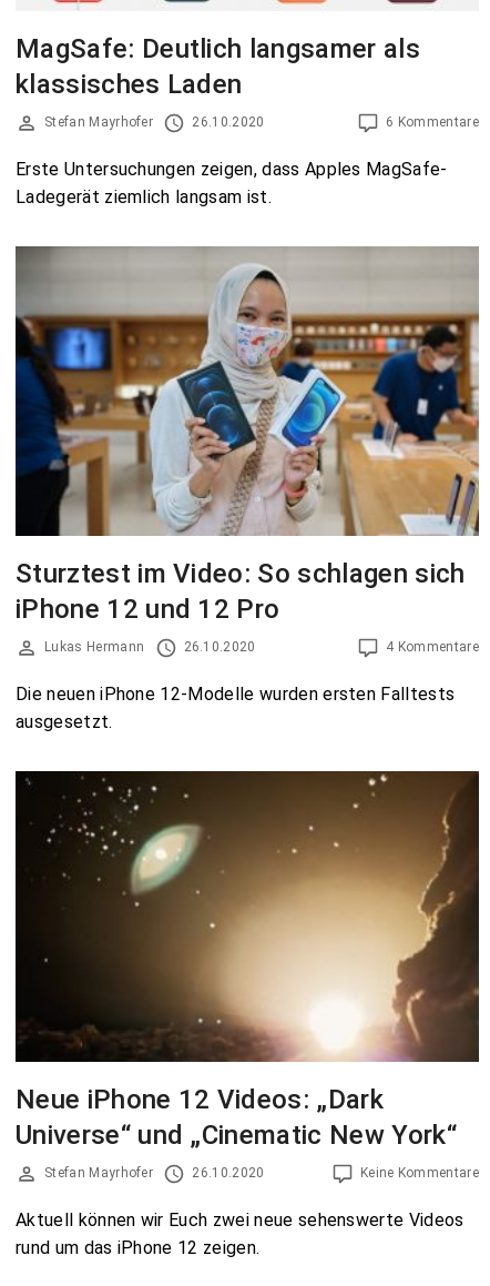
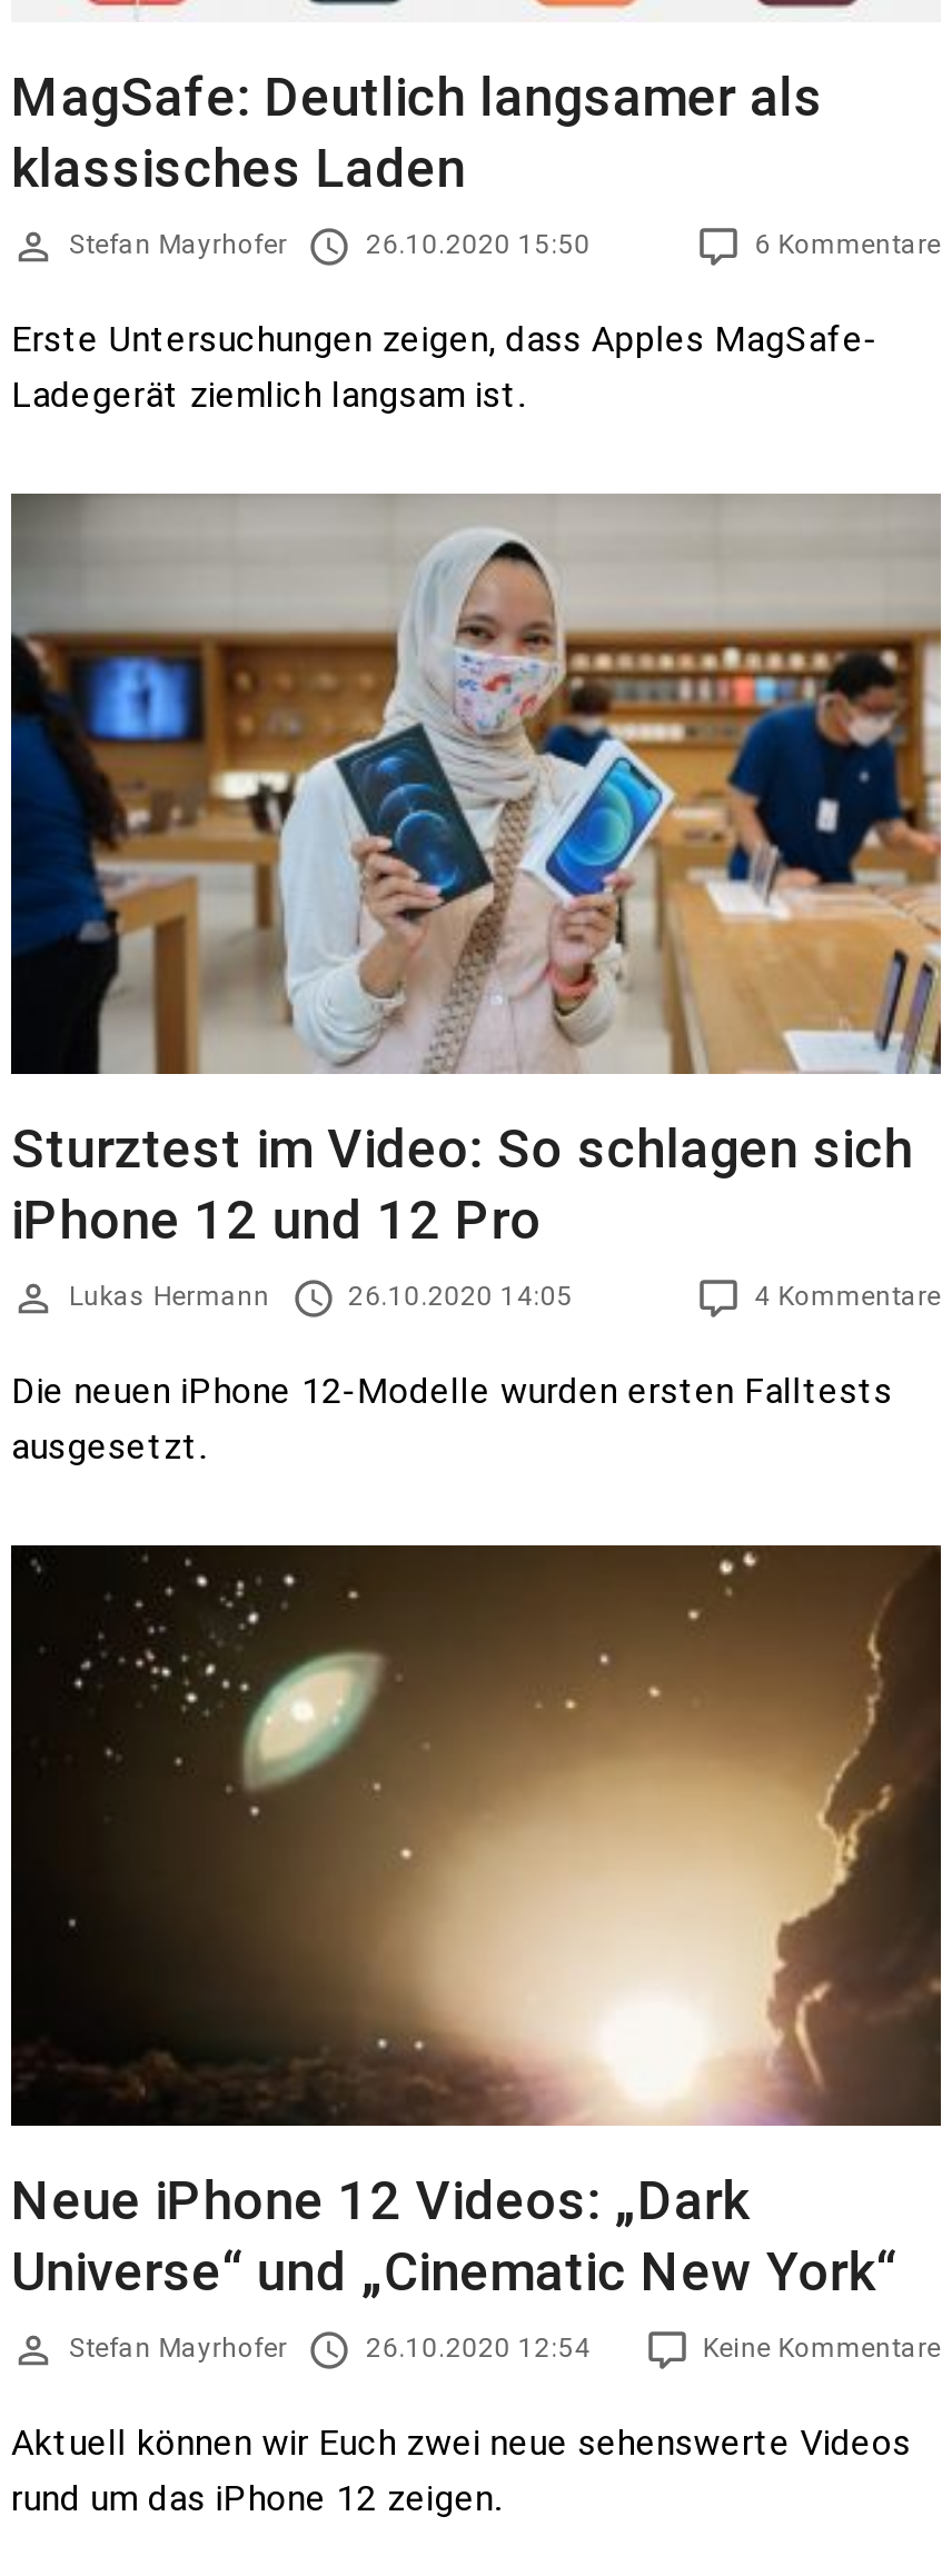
- 26.10.2020
+ 26.10.2020 15:50

- 26.10.2020
+ 26.10.2020 14:05

- 26.10.2020
+ 26.10.2020 12:54
